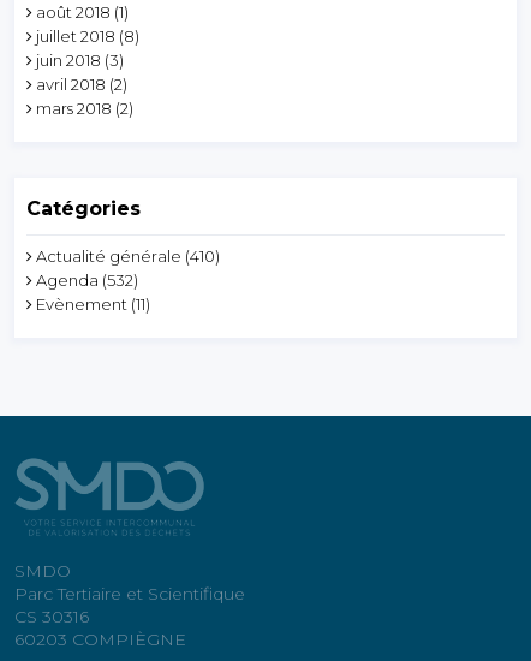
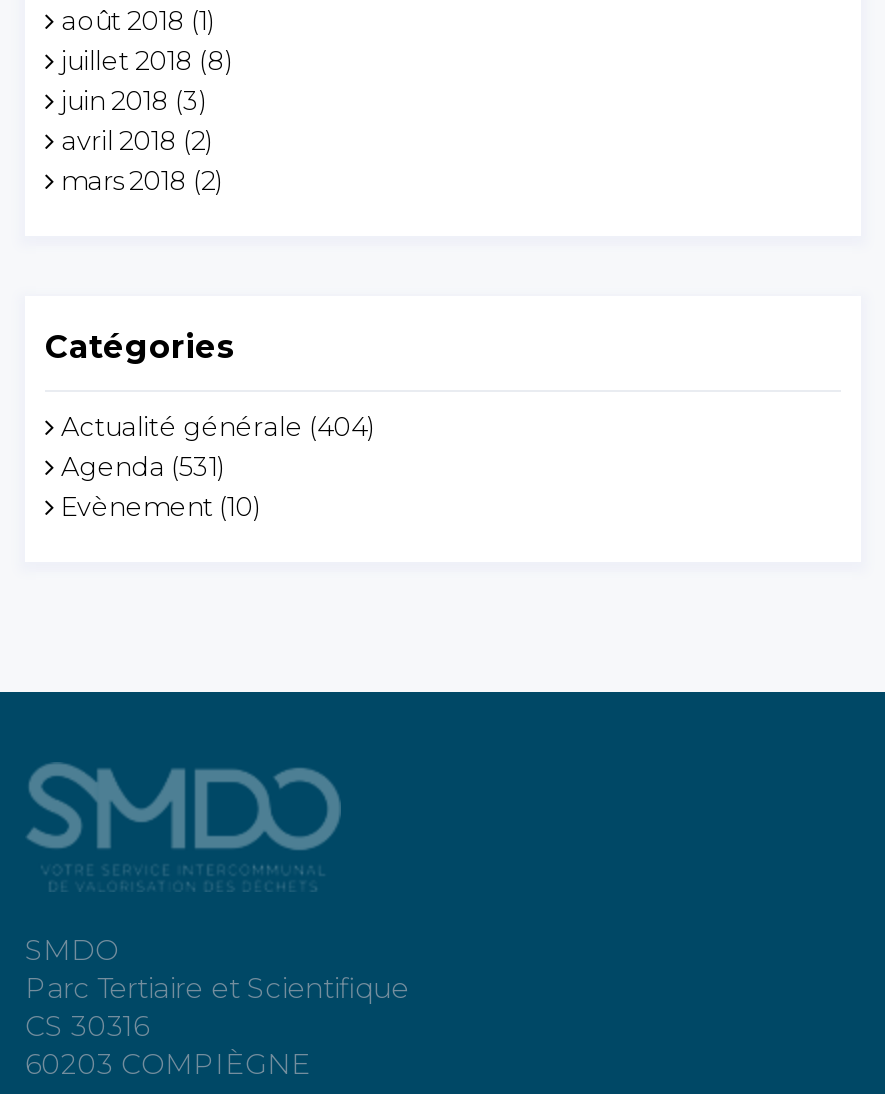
- Actualité générale (410)
+ Actualité générale (404)

- Agenda (532)
+ Agenda (531)

- Evènement (11)
+ Evènement (10)
